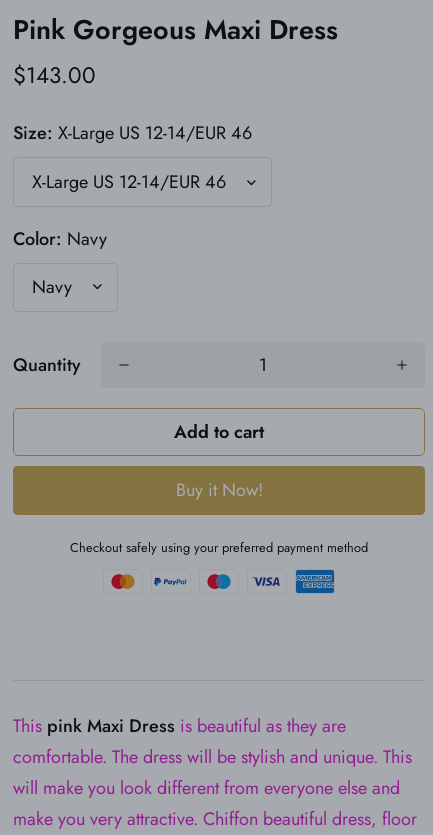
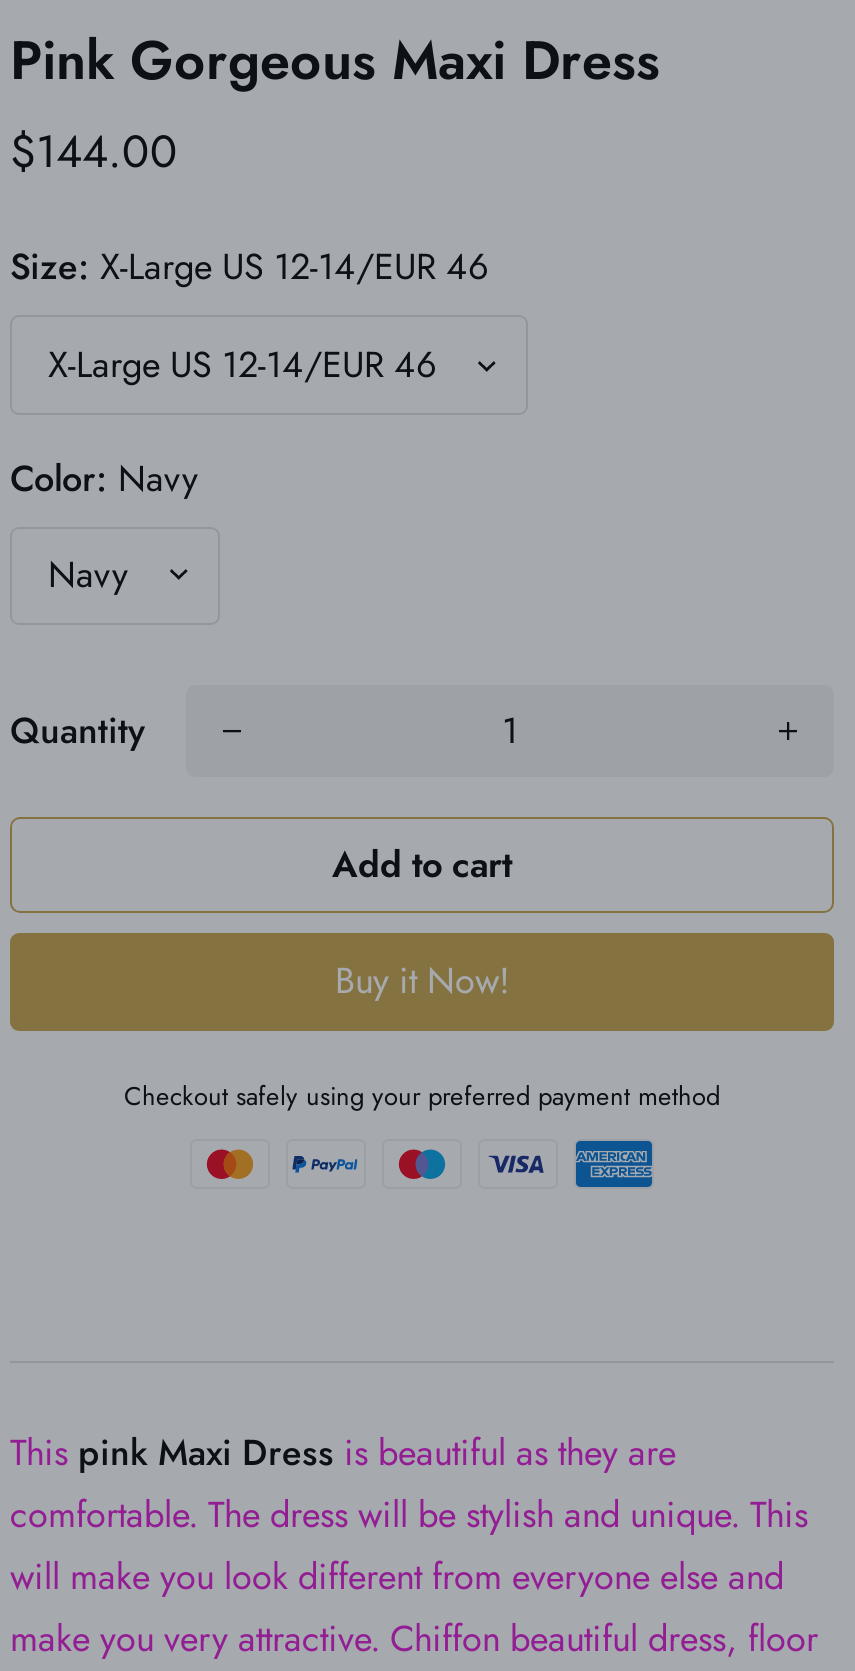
- $143.00
+ $144.00
